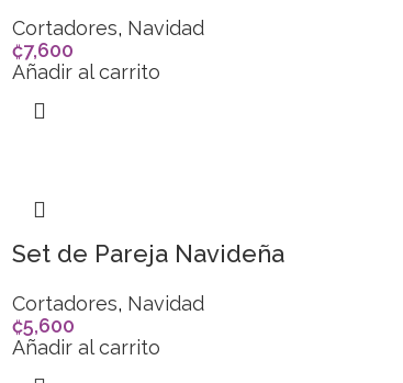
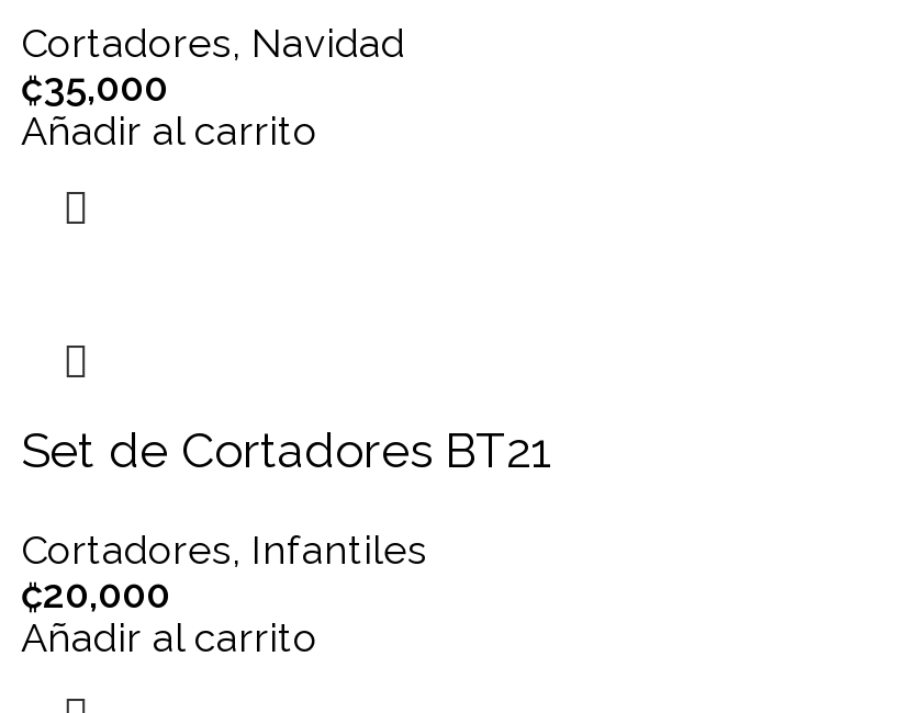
- ₡7,600
+ ₡35,000

- Set de Pareja Navideña
+ Set de Cortadores BT21

- Cortadores, Navidad
+ Cortadores, Infantiles

- ₡5,600
+ ₡20,000
